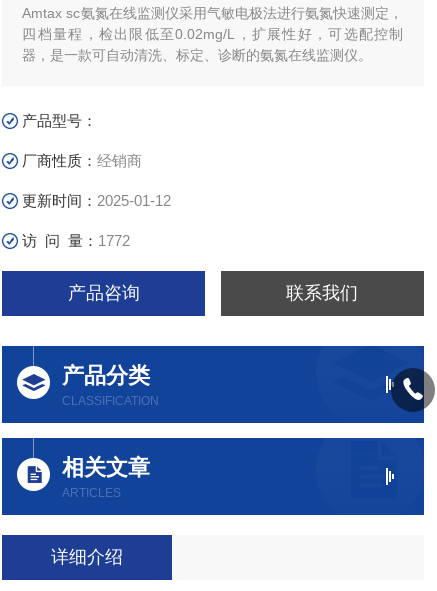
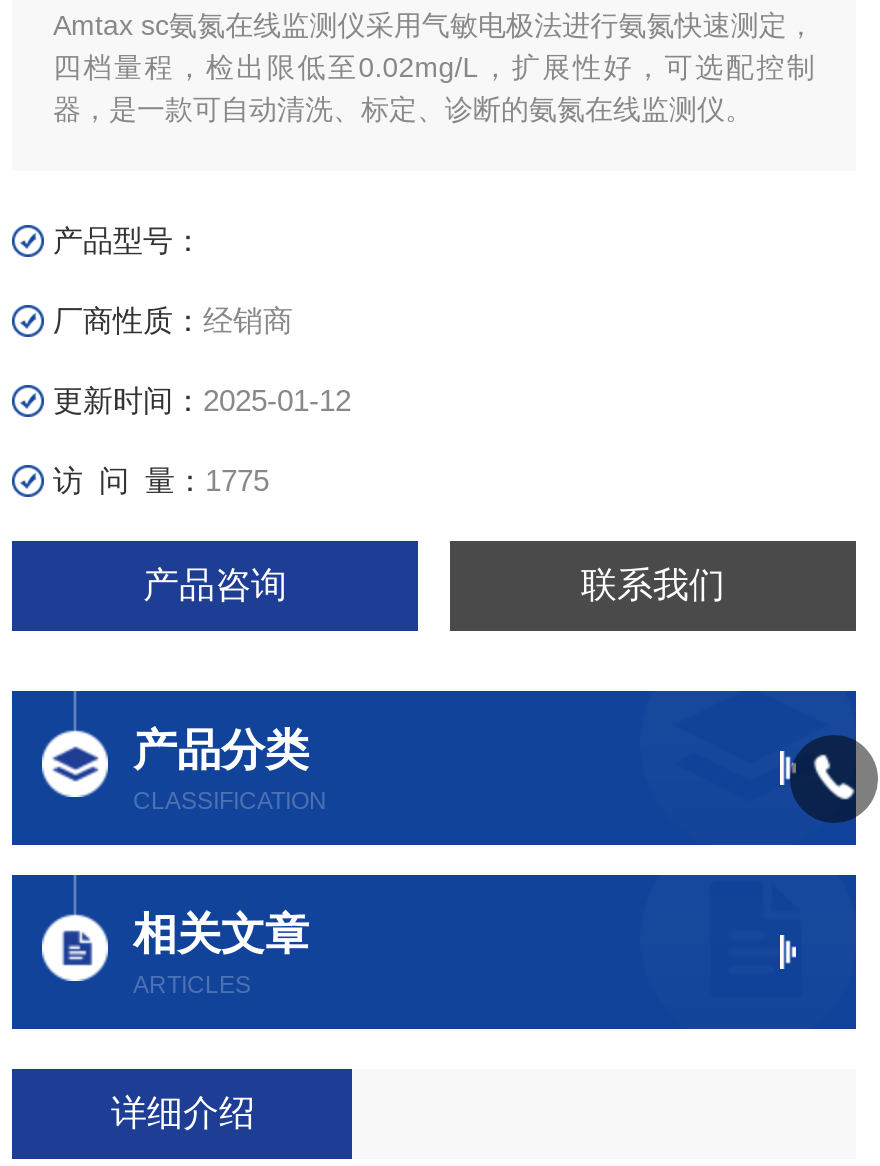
- 访 问 量：1772
+ 访 问 量：1775
